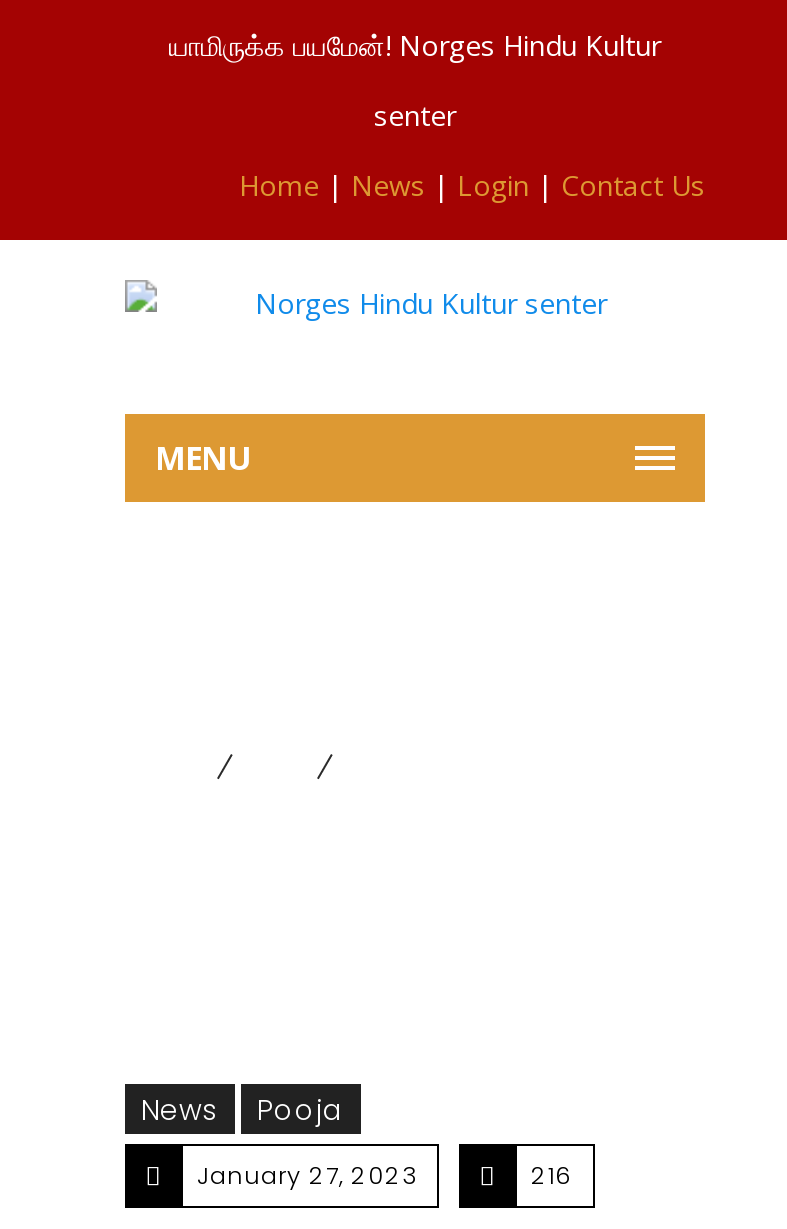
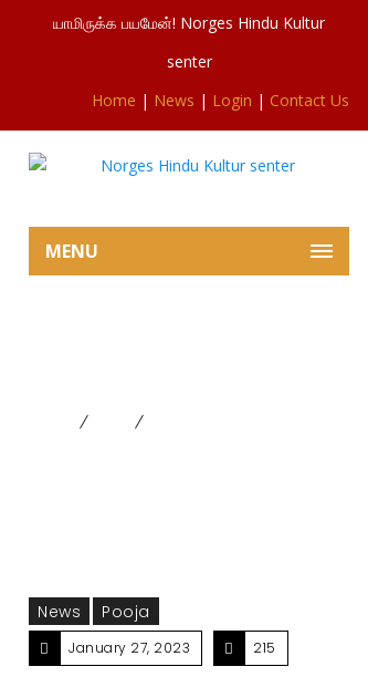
- 216
+ 215
